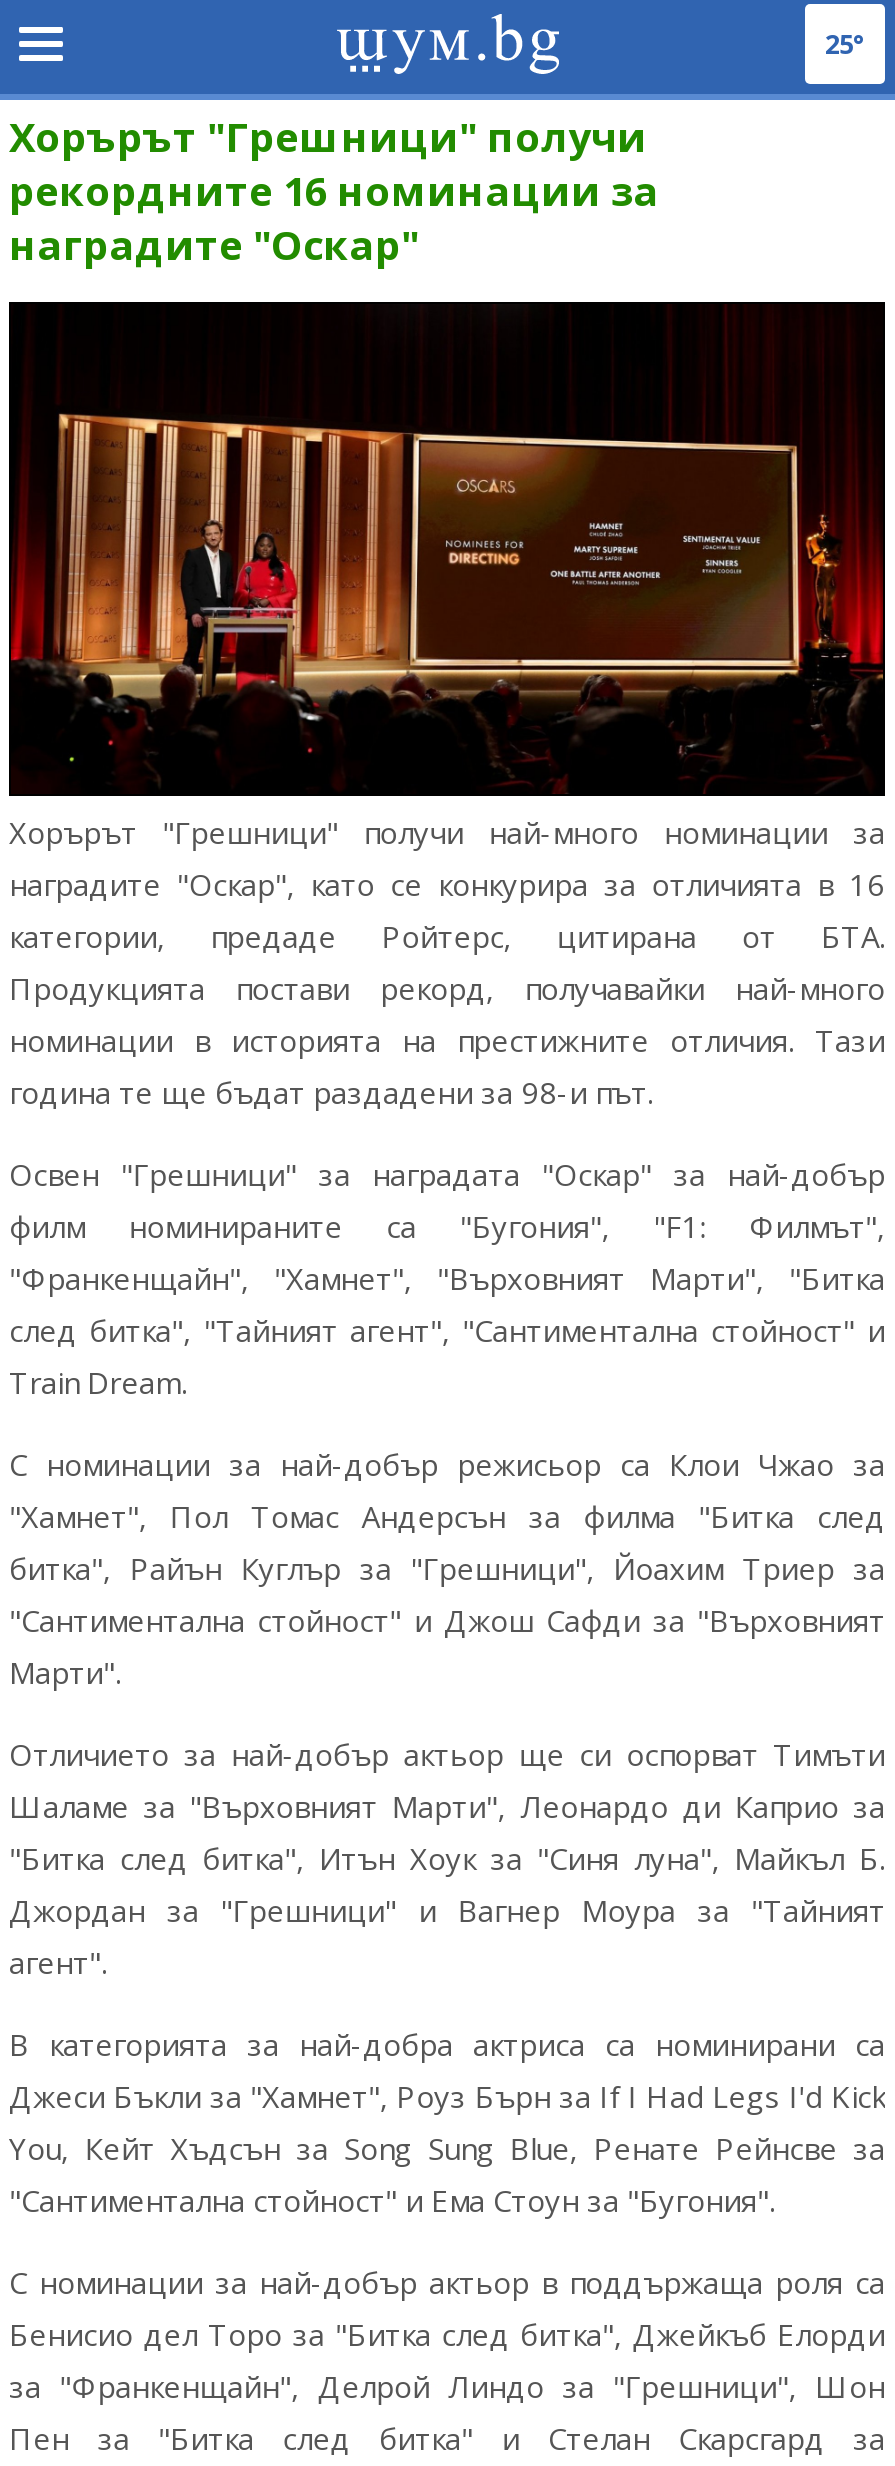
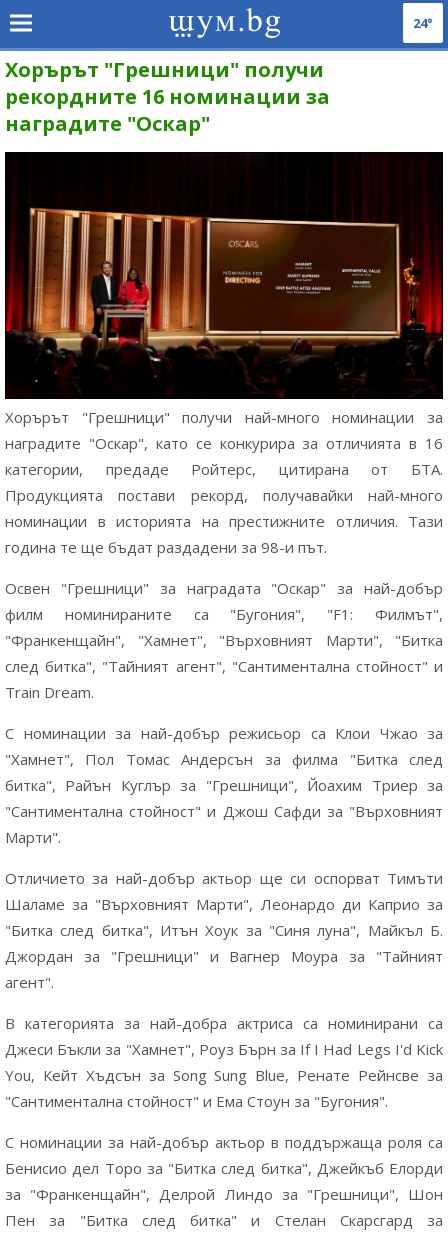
- 25°
+ 24°
